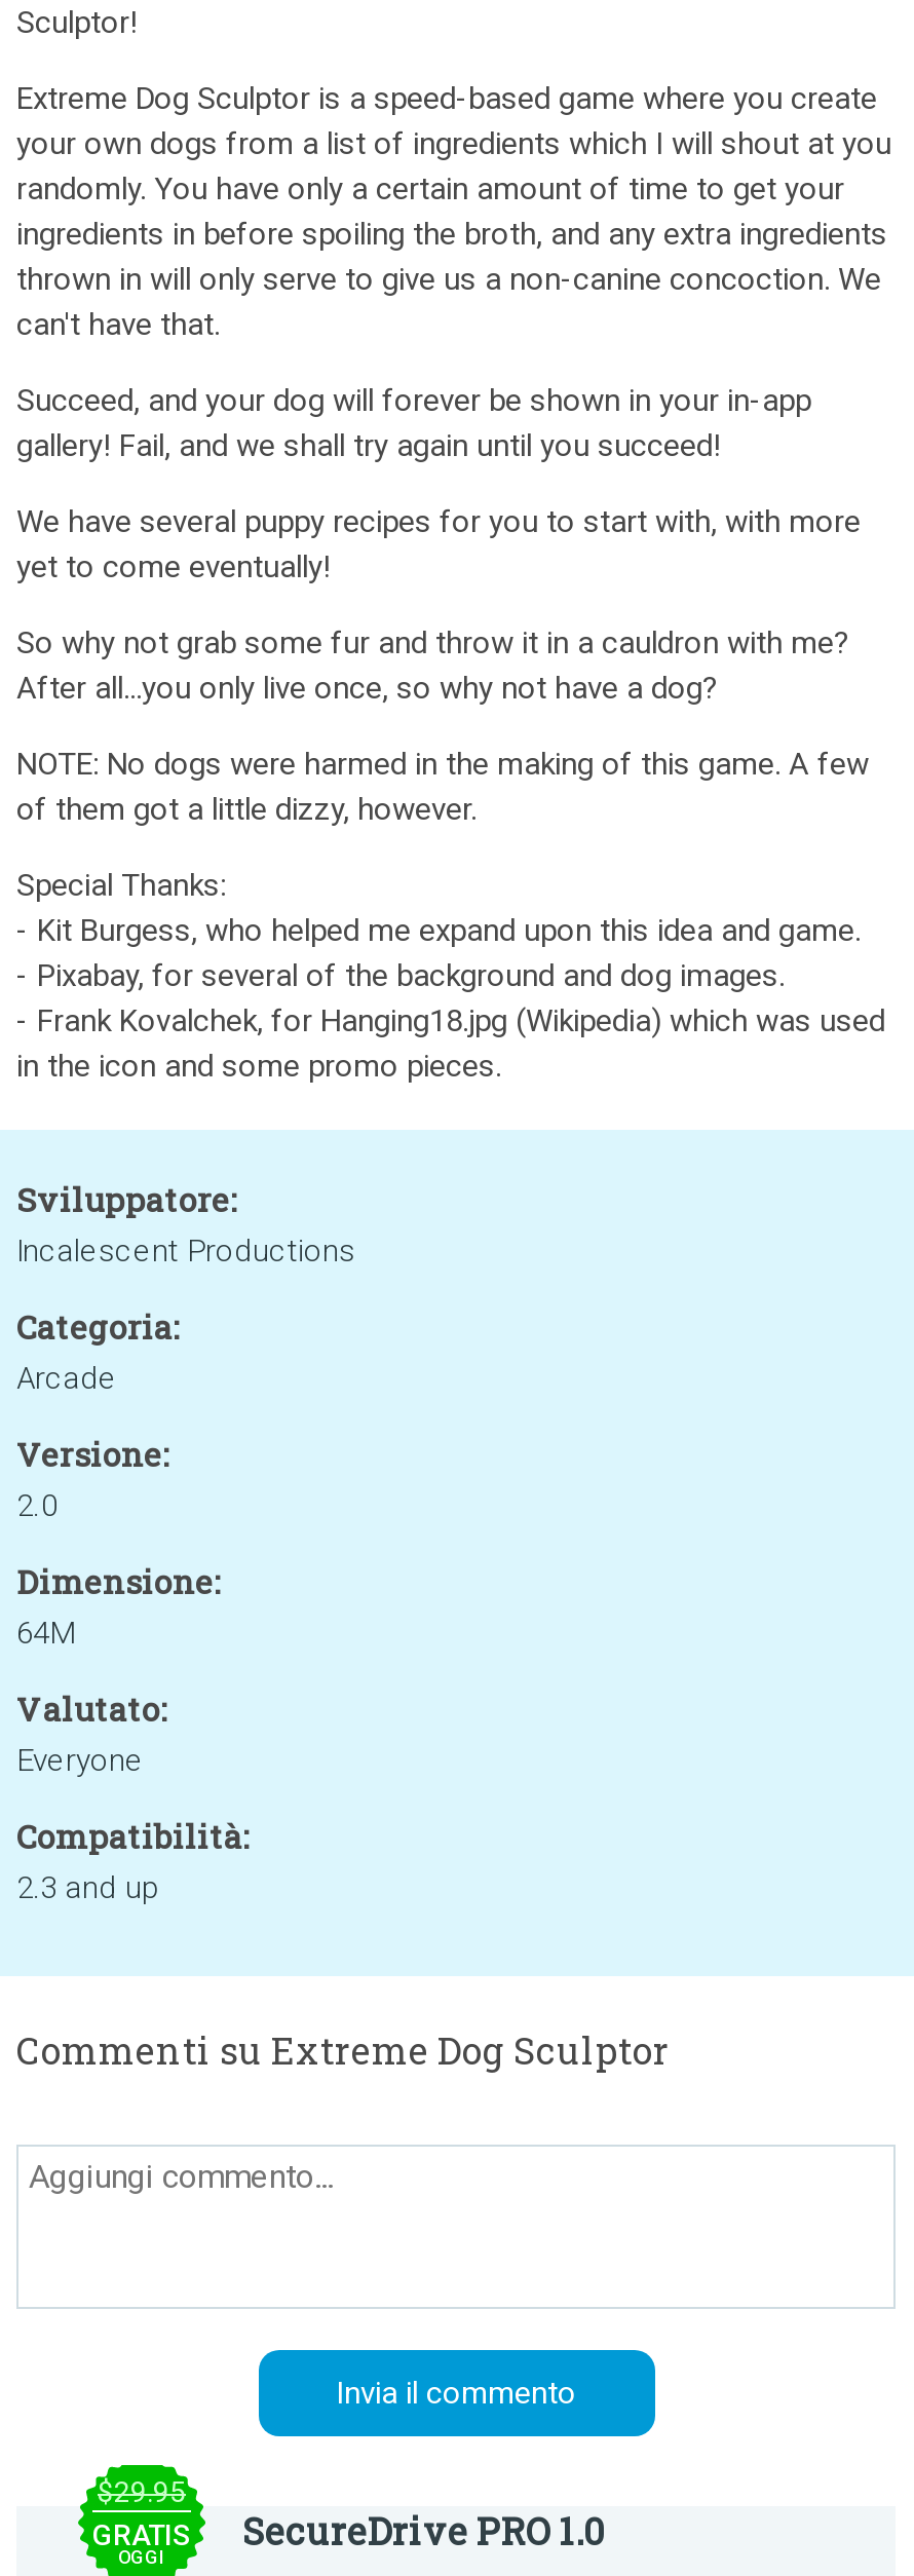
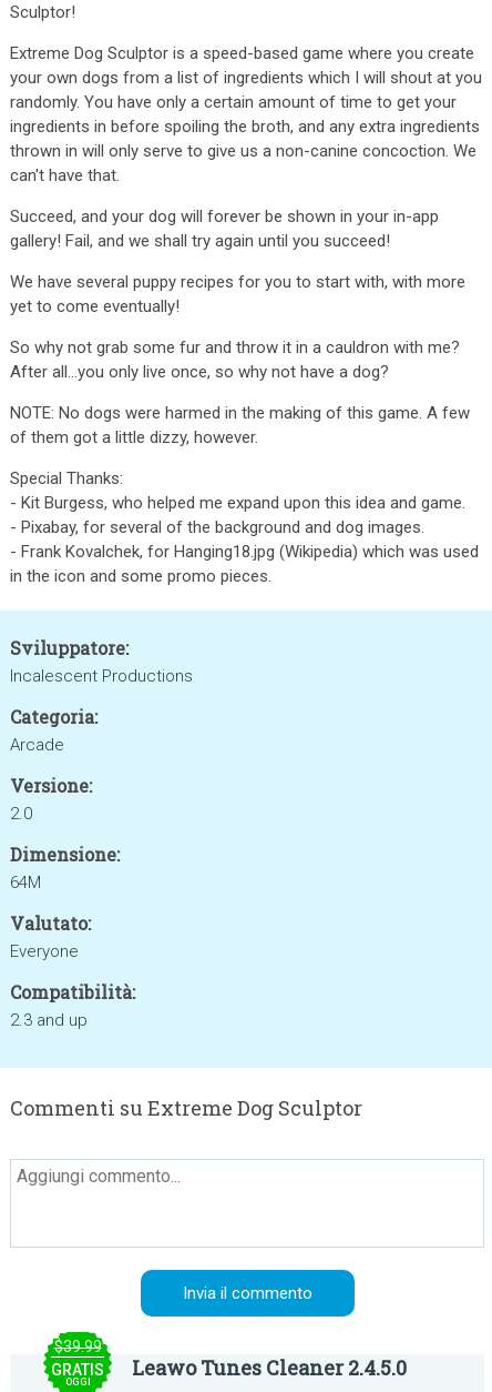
- $29.95
+ $39.99

- SecureDrive PRO 1.0
+ Leawo Tunes Cleaner 2.4.5.0
